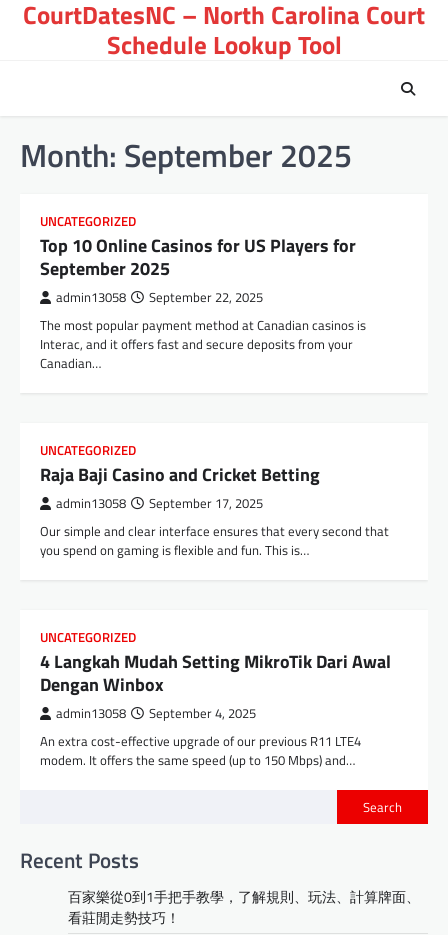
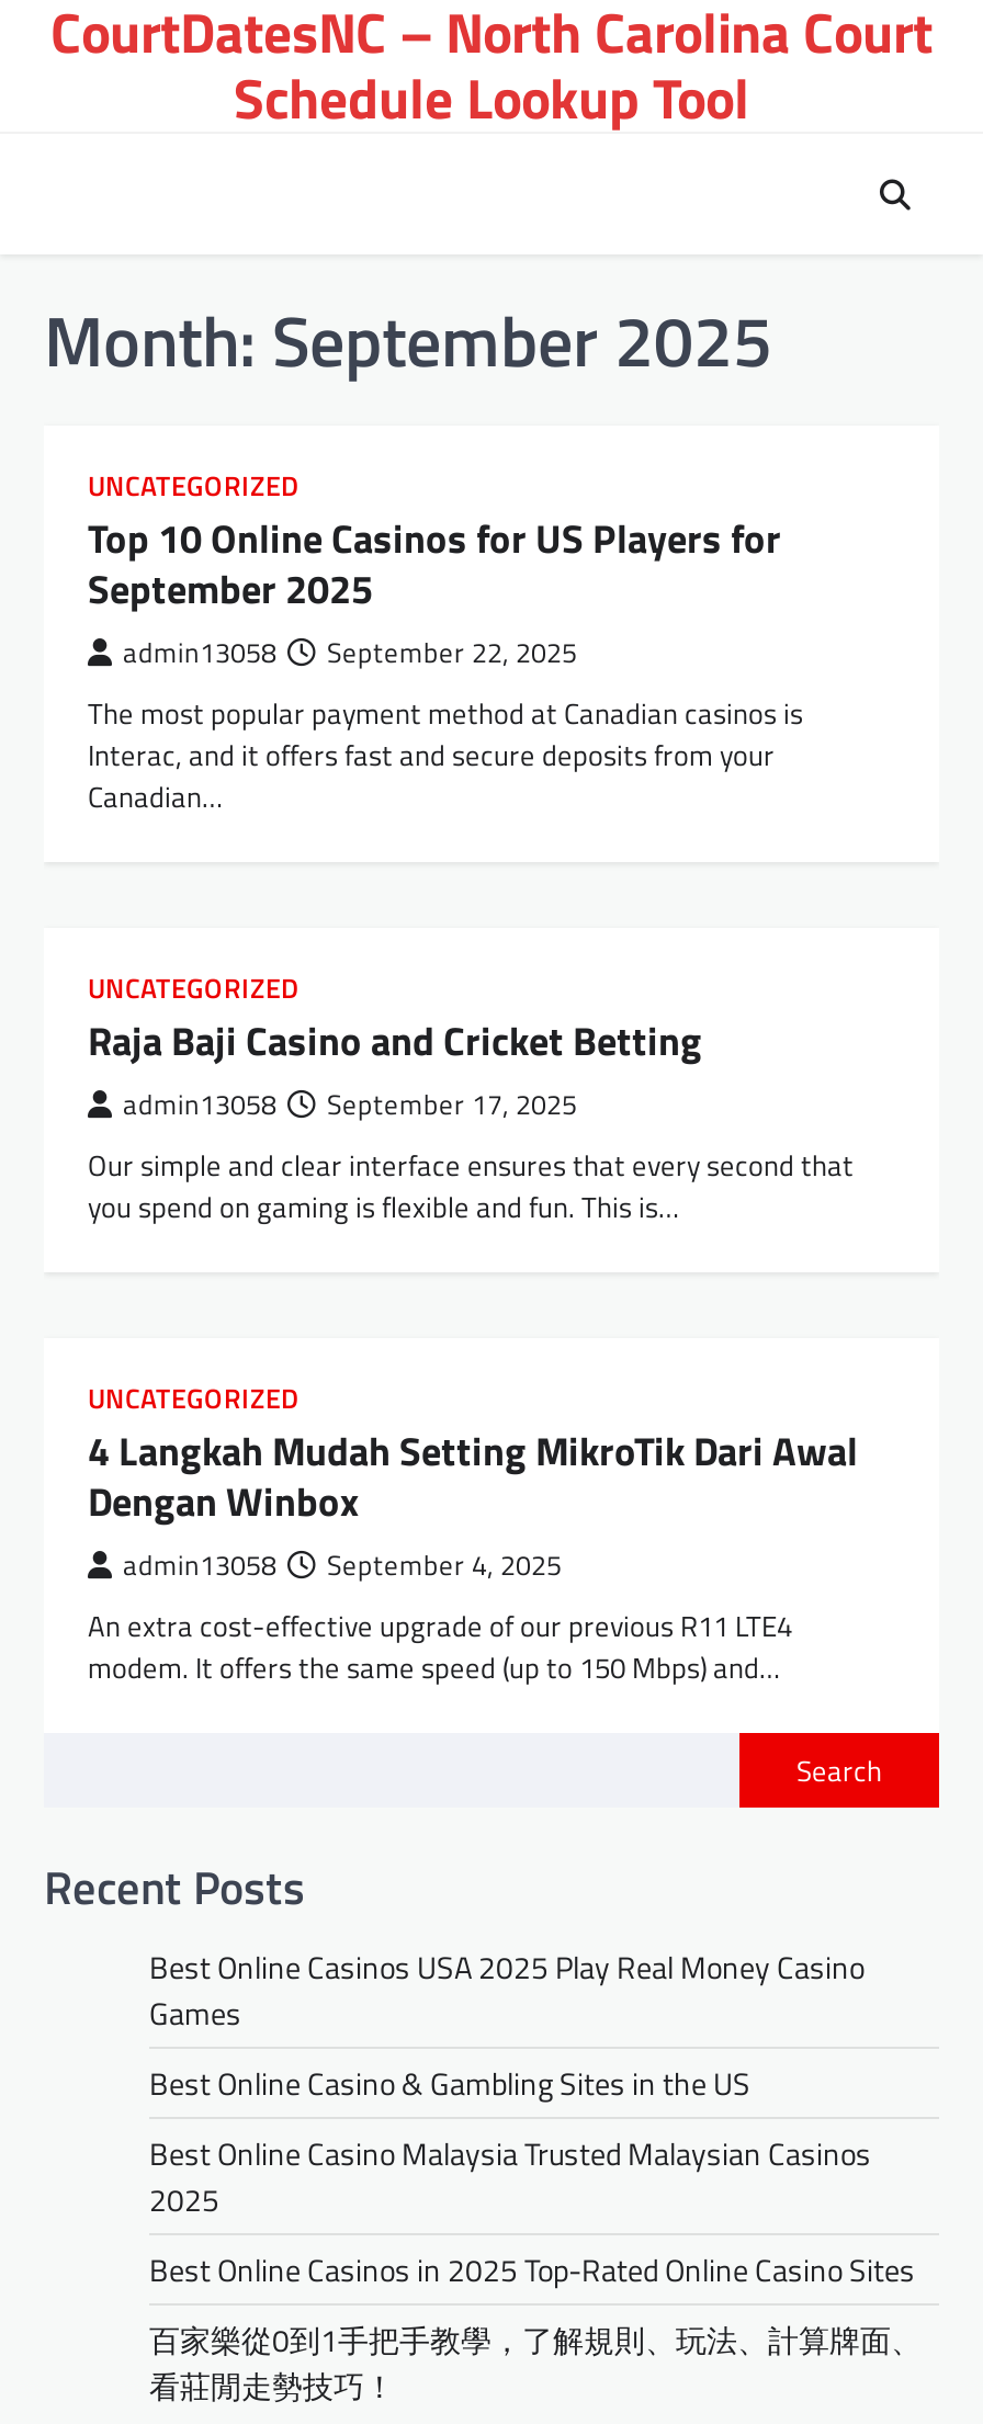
+ Best Online Casinos USA 2025 Play Real Money Casino
+ Games
+ Best Online Casino & Gambling Sites in the US
+ Best Online Casino Malaysia Trusted Malaysian Casinos
+ 2025
+ Best Online Casinos in 2025 Top-Rated Online Casino Sites
